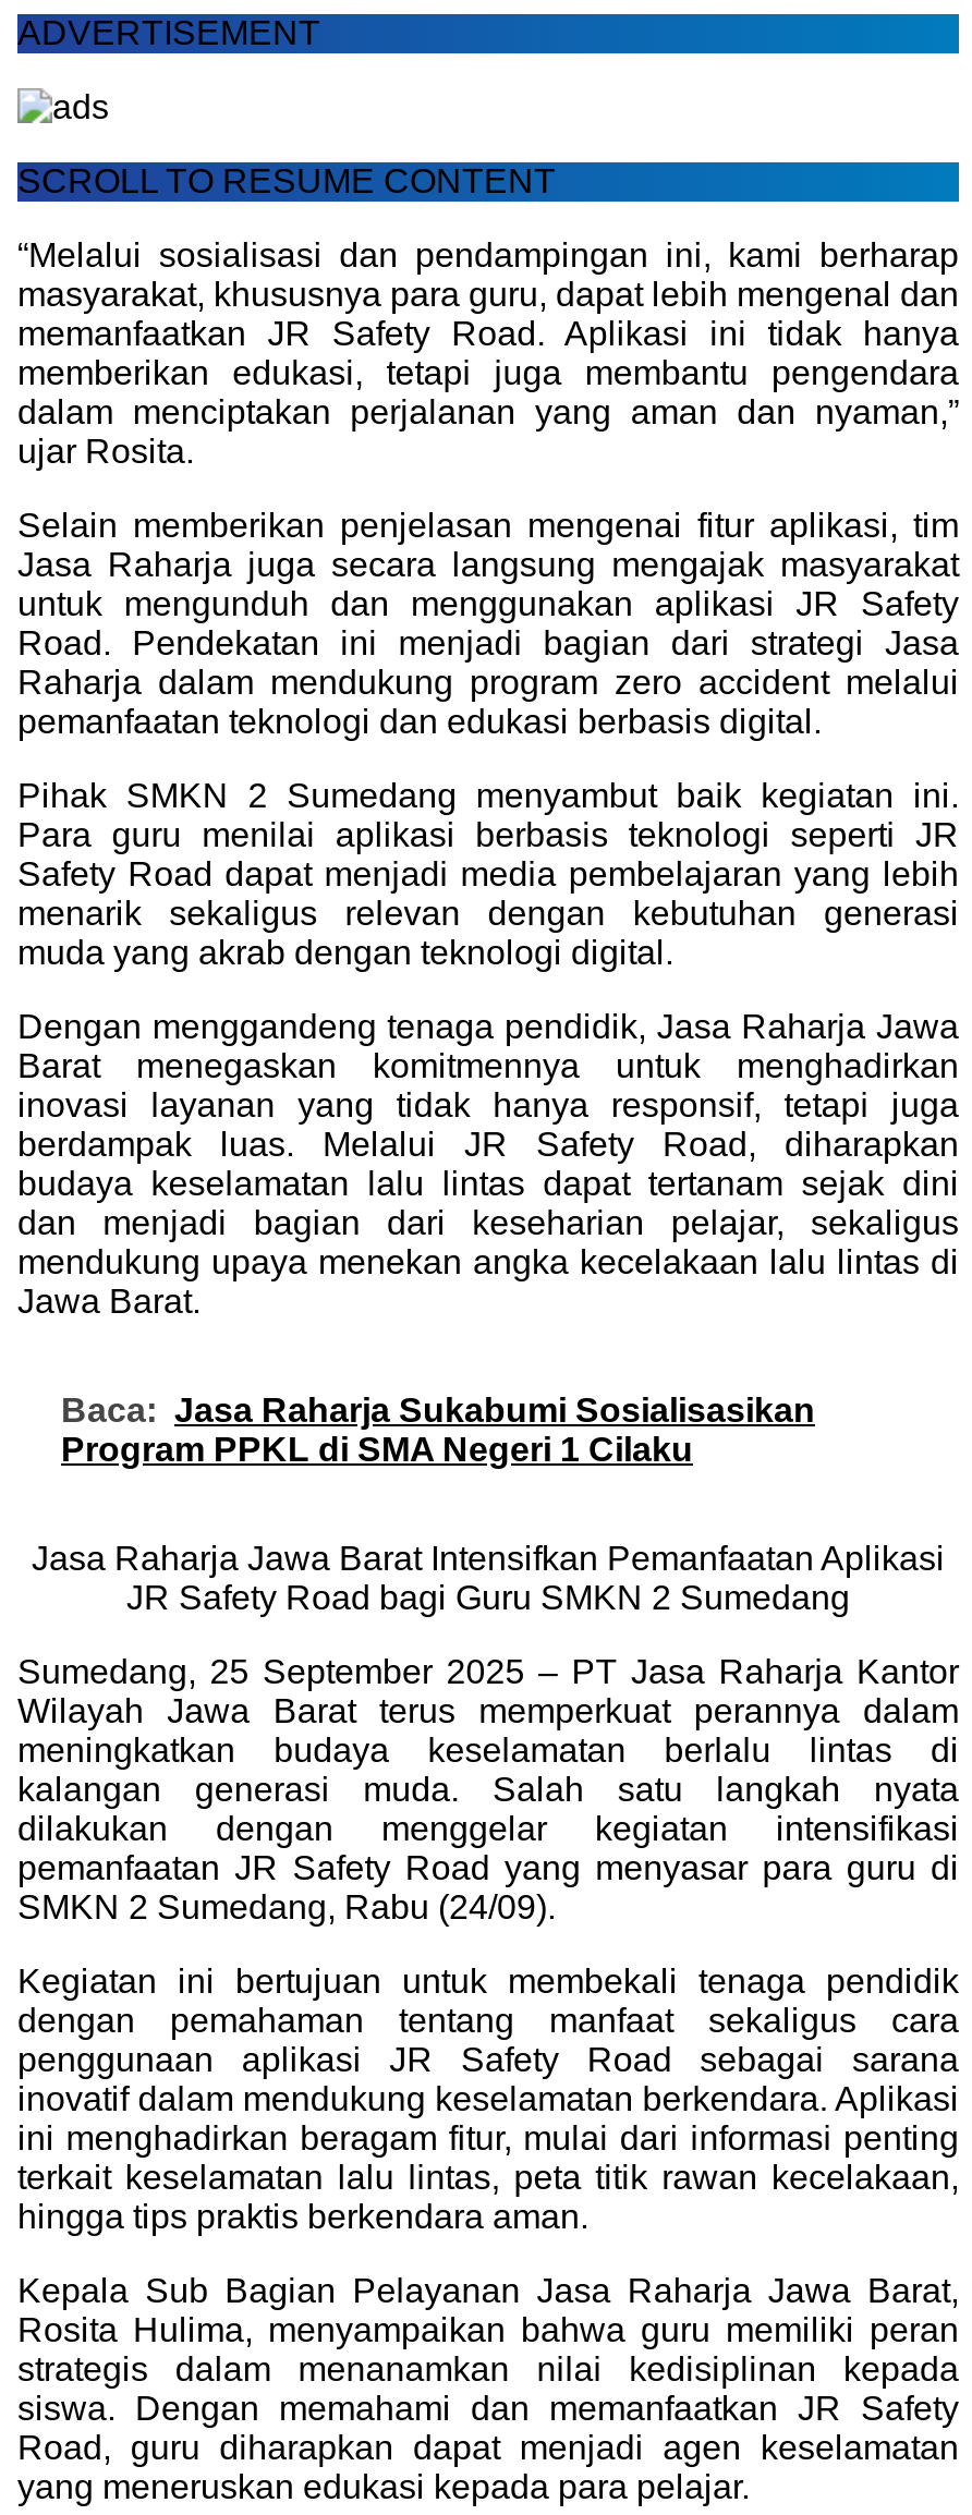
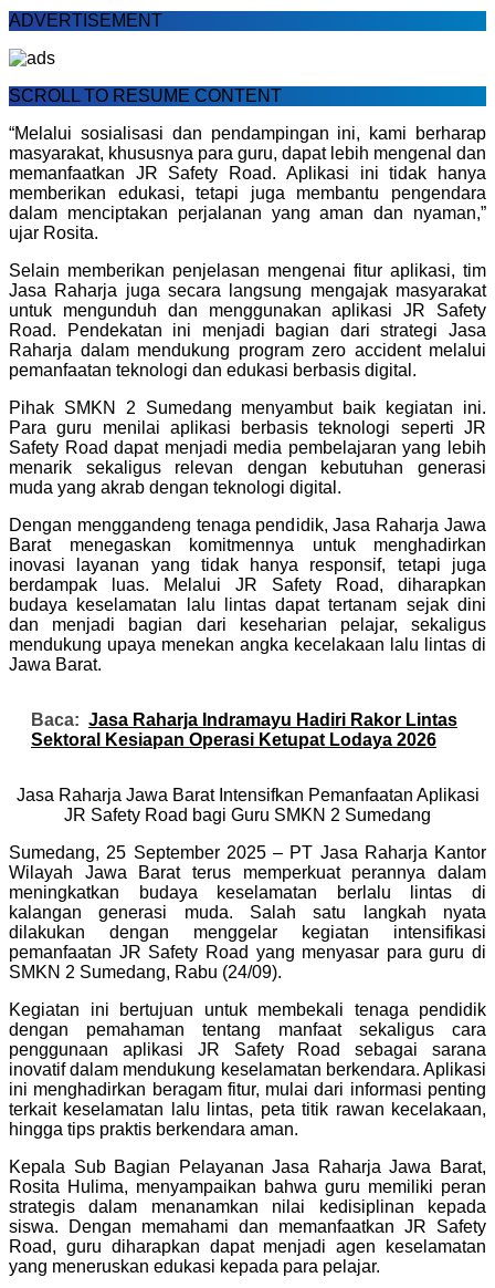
- Baca: Jasa Raharja Sukabumi Sosialisasikan
- Program PPKL di SMA Negeri 1 Cilaku
+ Baca: Jasa Raharja Indramayu Hadiri Rakor Lintas
+ Sektoral Kesiapan Operasi Ketupat Lodaya 2026
